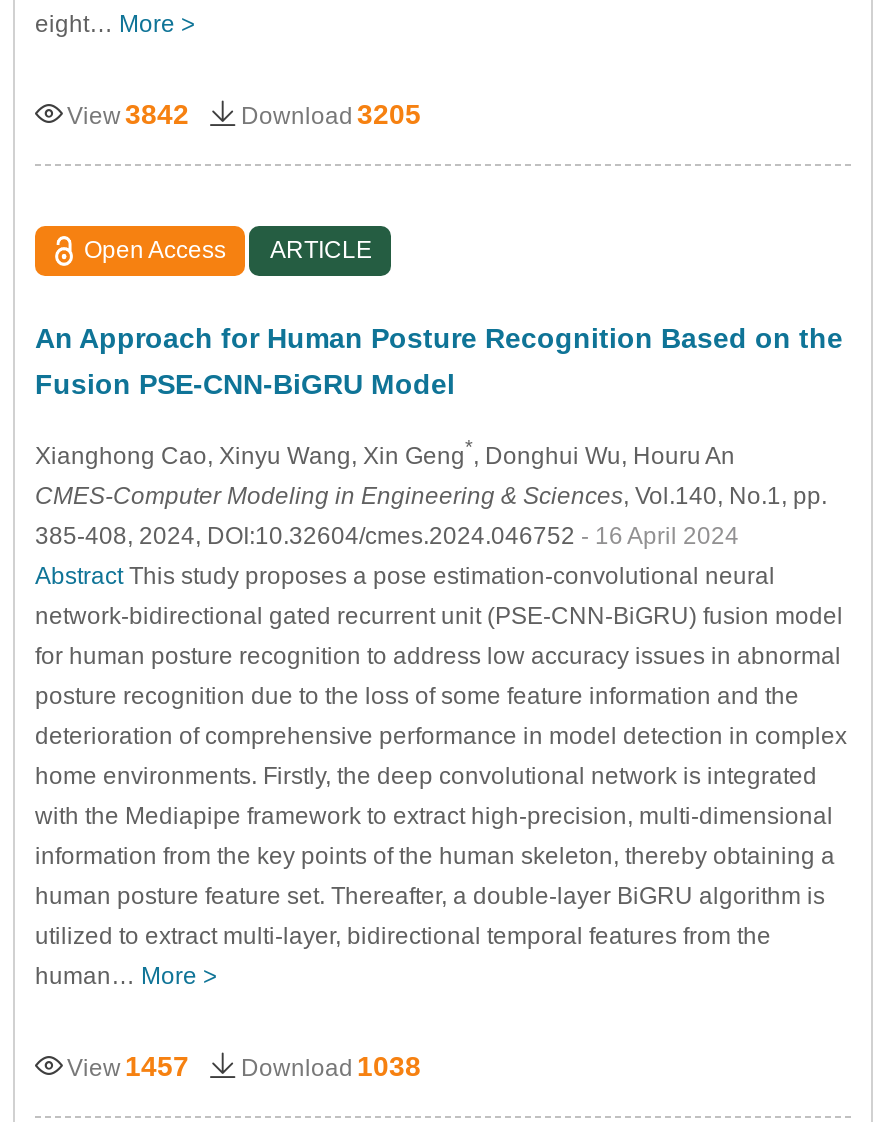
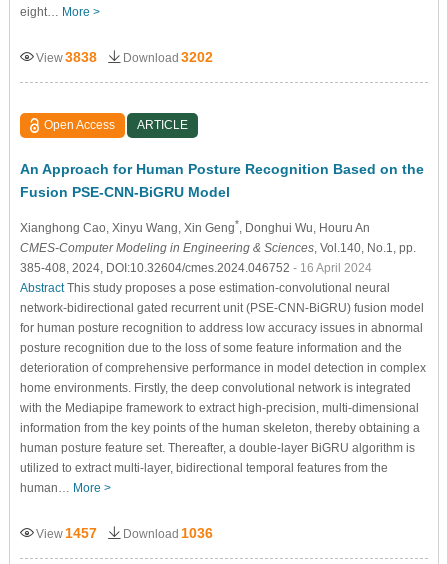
- View 3842
+ View 3838

- Download 3205
+ Download 3202

- View 1457 Download 1038
+ View 1457 Download 1036
